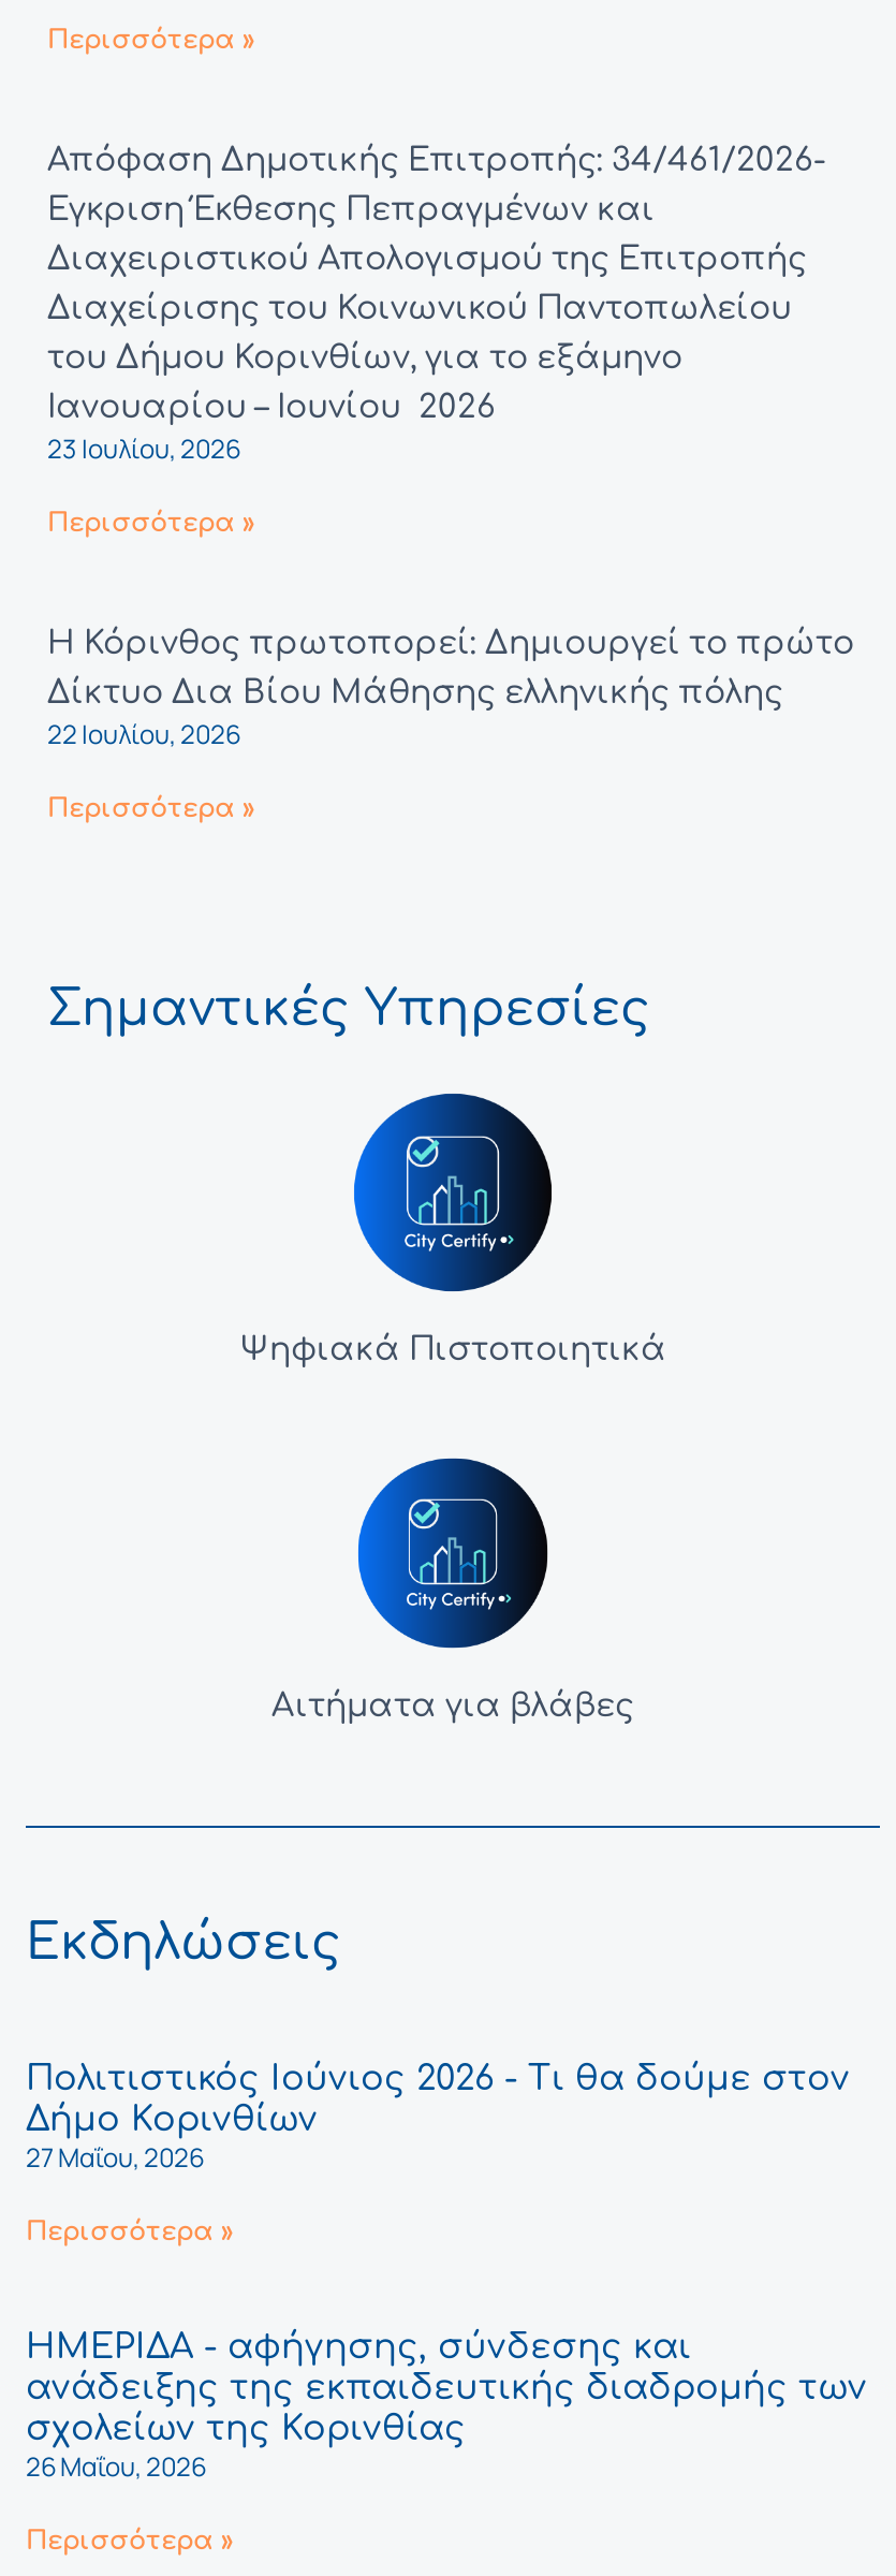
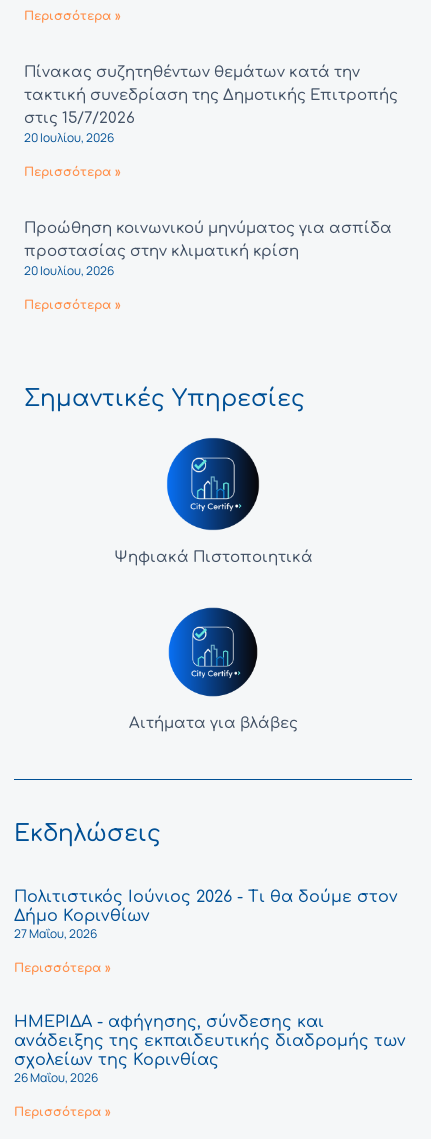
- Απόφαση Δημοτικής Επιτροπής: 34/461/2026-
- Έγκριση Έκθεσης Πεπραγμένων και
- Διαχειριστικού Απολογισμού της Επιτροπής
- Διαχείρισης του Κοινωνικού Παντοπωλείου
- του Δήμου Κορινθίων, για το εξάμηνο
- Ιανουαρίου – Ιουνίου 2026
- 23 Ιουλίου, 2026
+ Πίνακας συζητηθέντων θεμάτων κατά την
+ τακτική συνεδρίαση της Δημοτικής Επιτροπής
+ στις 15/7/2026
+ 20 Ιουλίου, 2026

- Η Κόρινθος πρωτοπορεί: Δημιουργεί το πρώτο
- Δίκτυο Δια Βίου Μάθησης ελληνικής πόλης
- 22 Ιουλίου, 2026
+ Προώθηση κοινωνικού μηνύματος για ασπίδα
+ προστασίας στην κλιματική κρίση
+ 20 Ιουλίου, 2026
